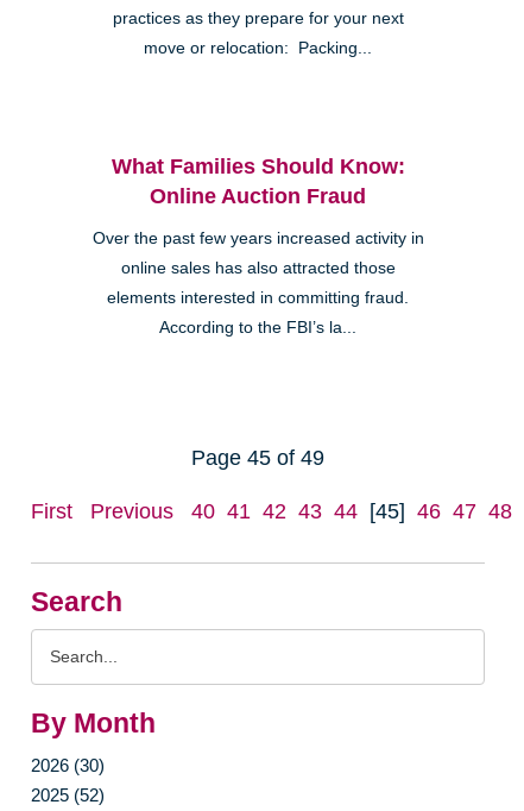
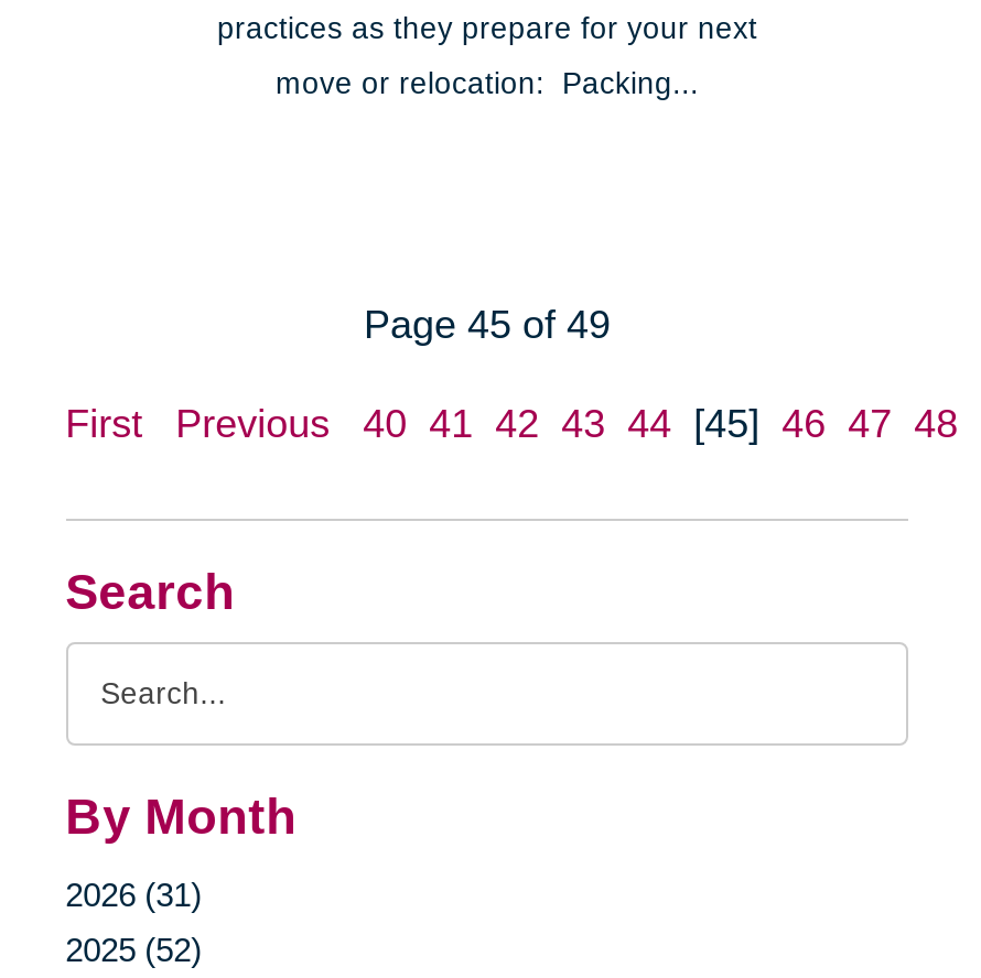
- What Families Should Know:
- Online Auction Fraud
- Over the past few years increased activity in
- online sales has also attracted those
- elements interested in committing fraud.
- According to the FBI’s la...

- 2026 (30)
+ 2026 (31)
